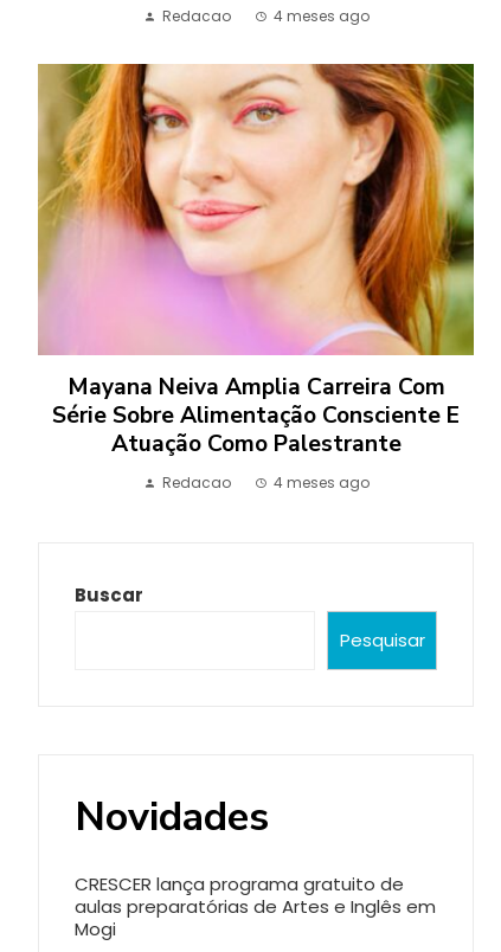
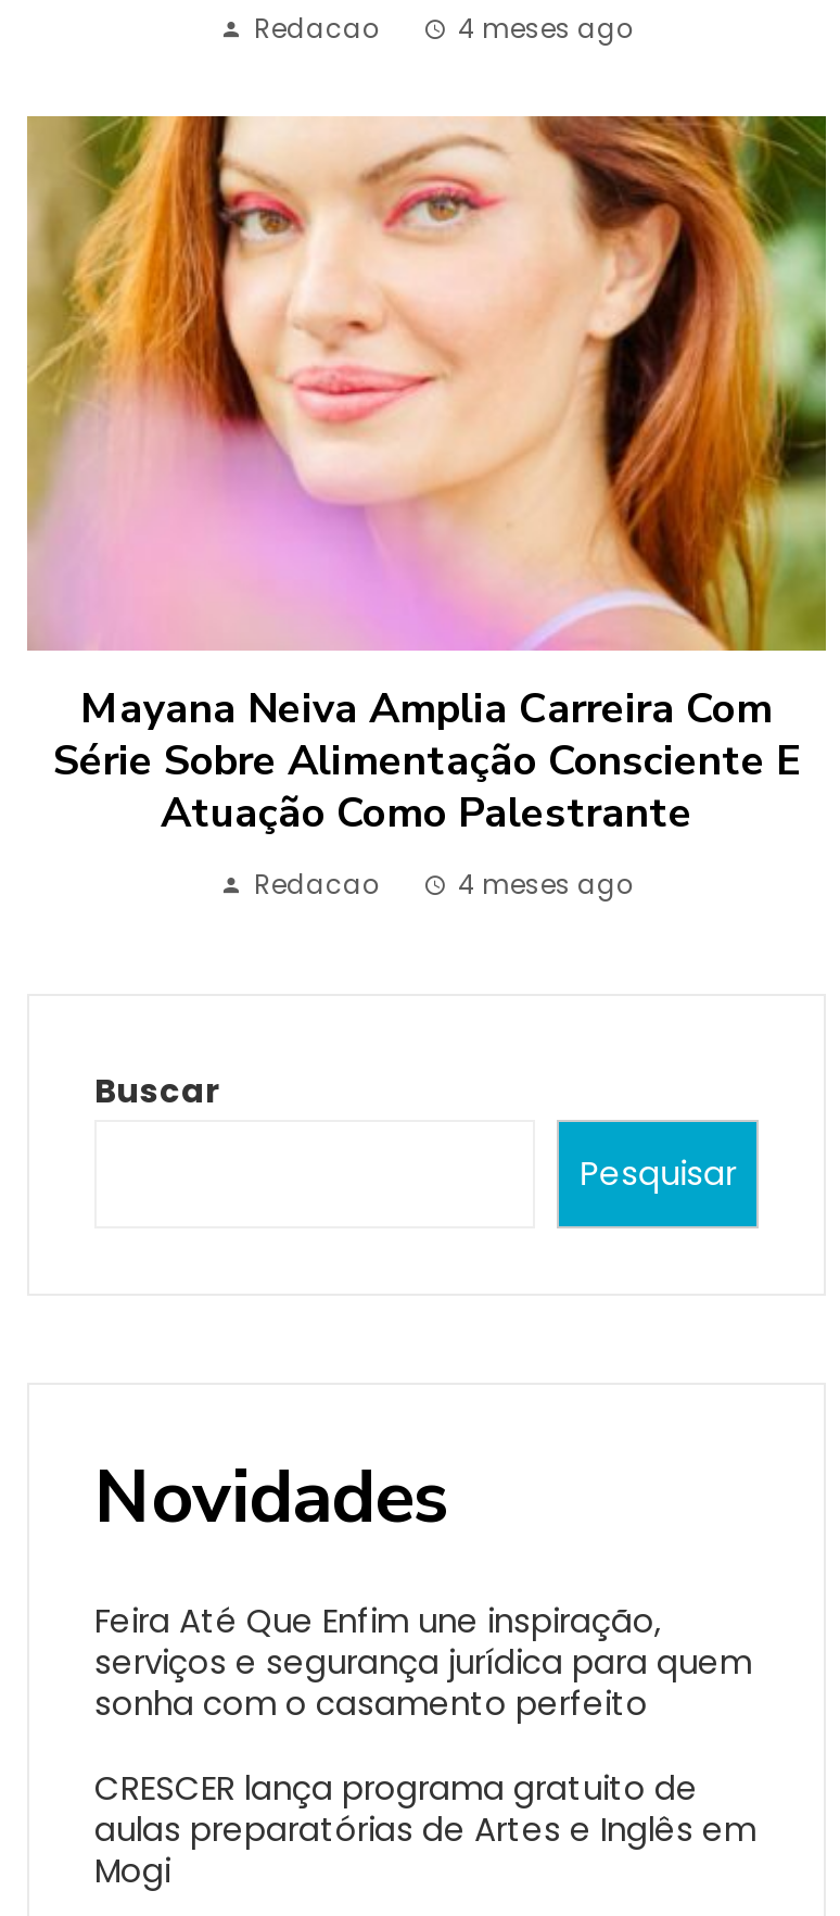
+ Feira Até Que Enfim une inspiração,
+ serviços e segurança jurídica para quem
+ sonha com o casamento perfeito
